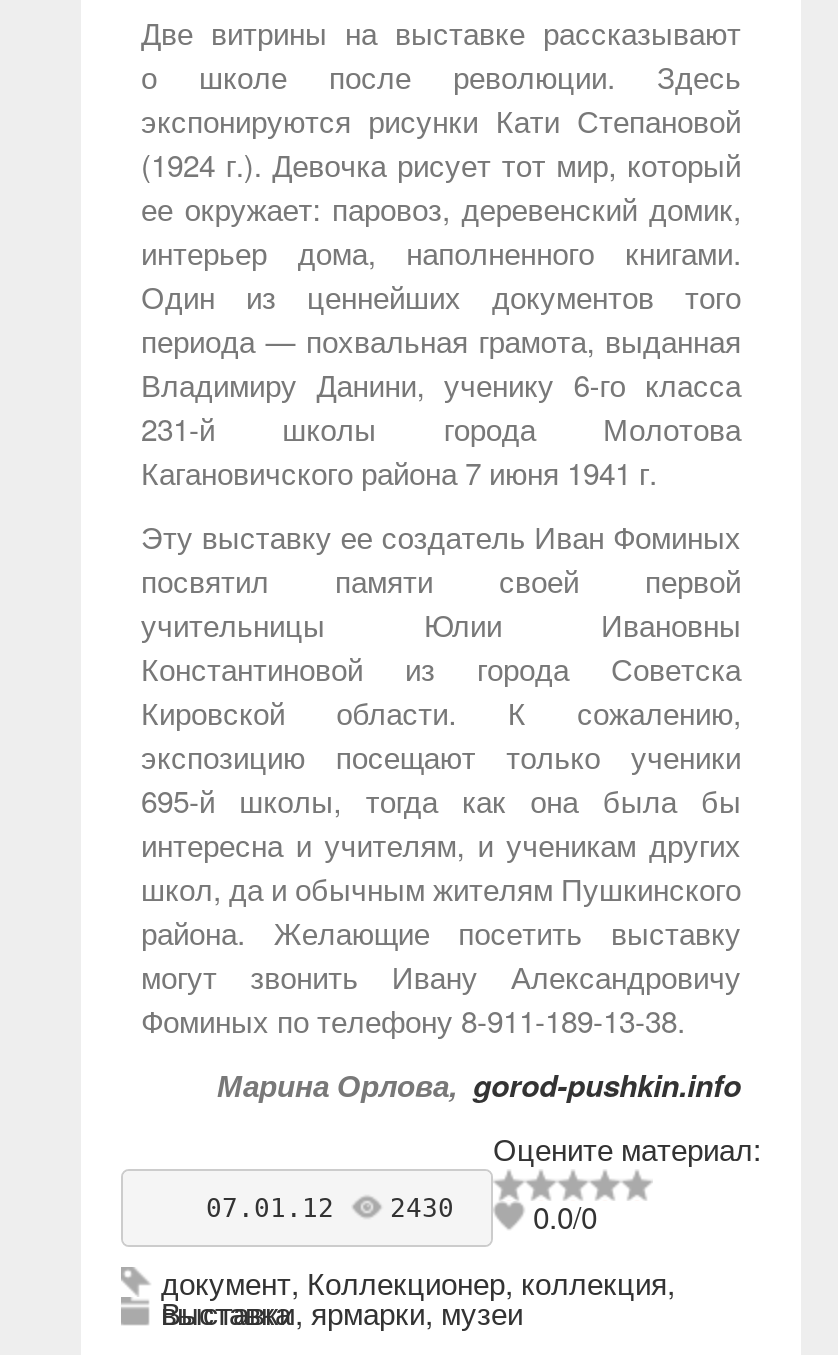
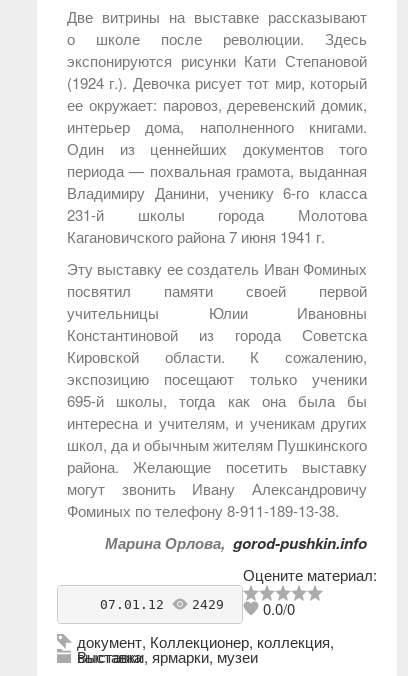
- 07.01.12 2430
+ 07.01.12 2429
